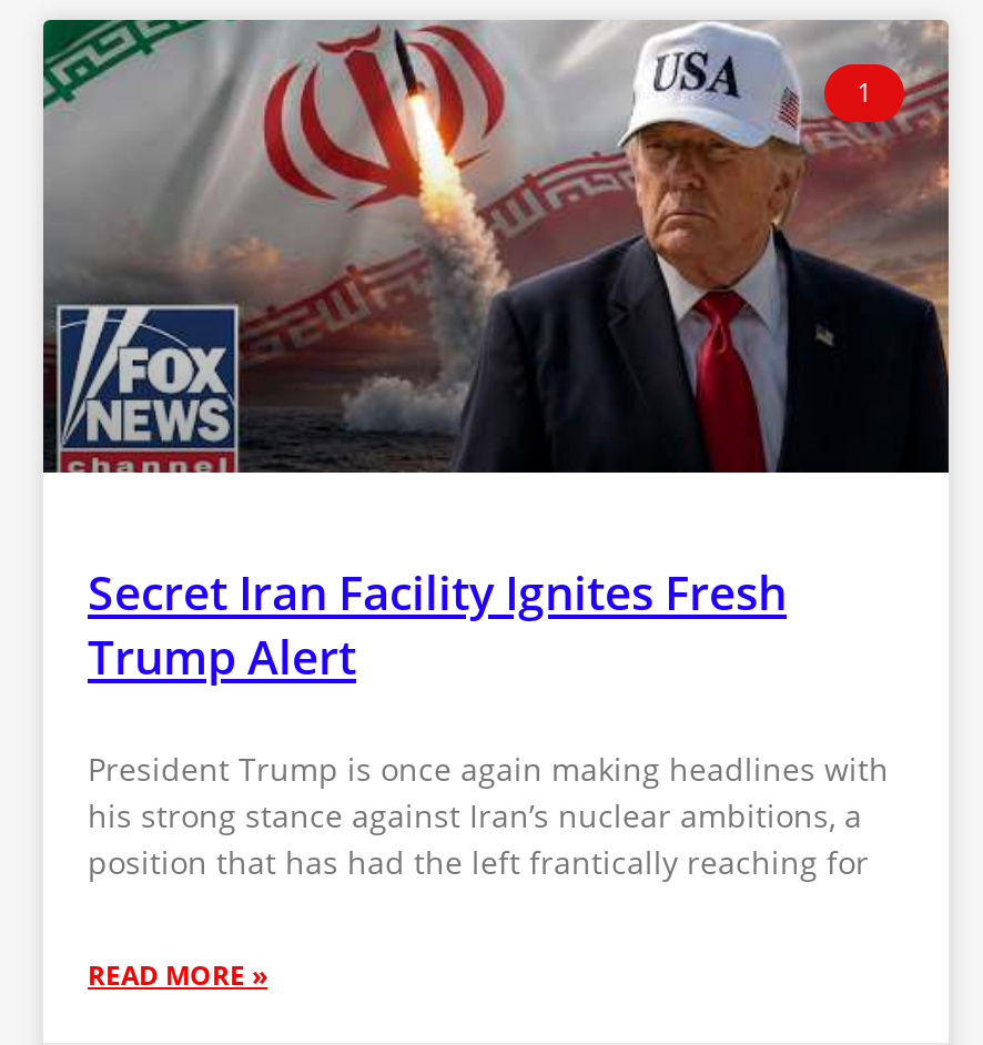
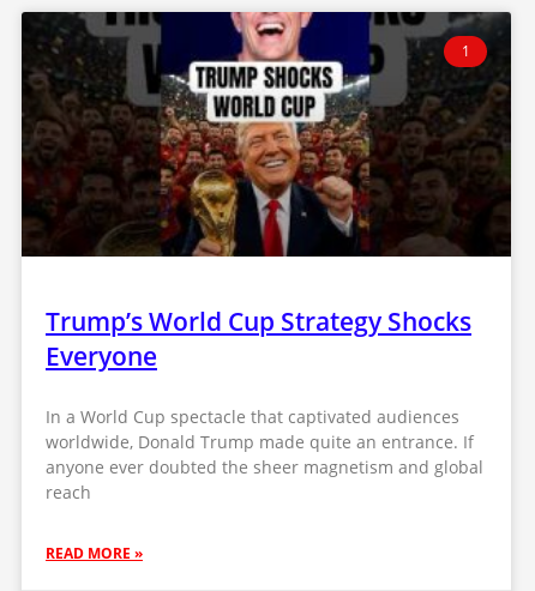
- [image]
- Secret Iran Facility Ignites Fresh
- Trump Alert
+ [image]
+ Trump’s World Cup Strategy Shocks
+ Everyone

- President Trump is once again making headlines with
- his strong stance against Iran’s nuclear ambitions, a
- position that has had the left frantically reaching for
+ In a World Cup spectacle that captivated audiences
+ worldwide, Donald Trump made quite an entrance. If
+ anyone ever doubted the sheer magnetism and global
+ reach
